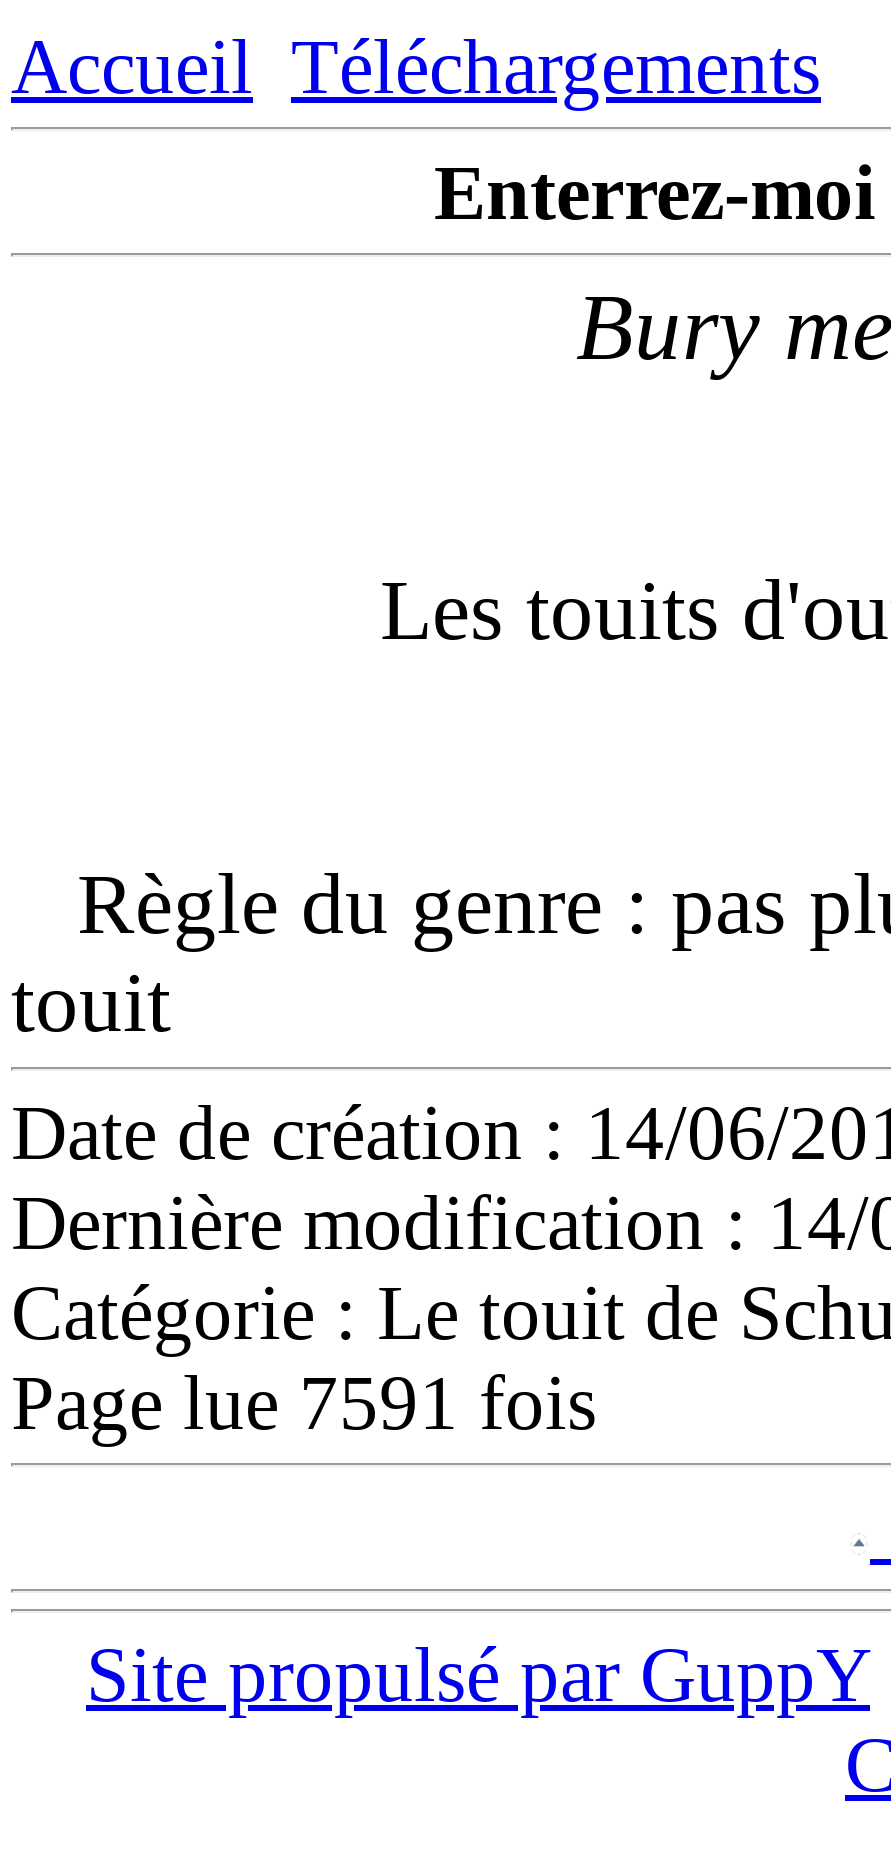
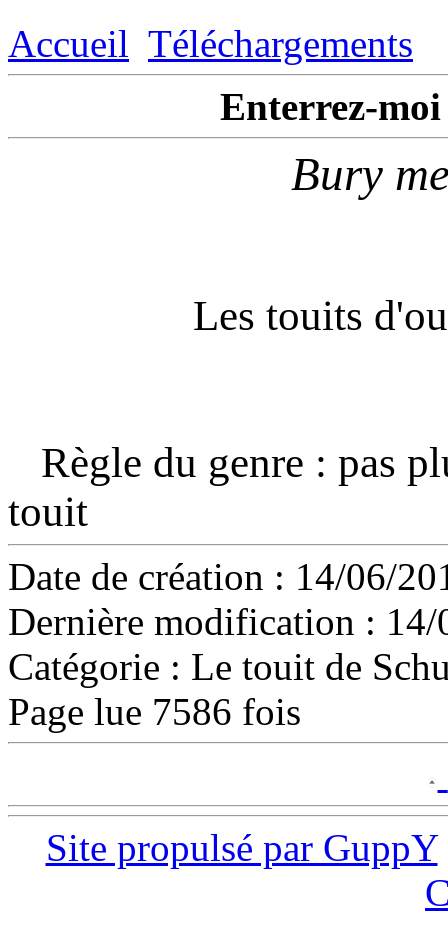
- Page lue 7591 fois
+ Page lue 7586 fois
